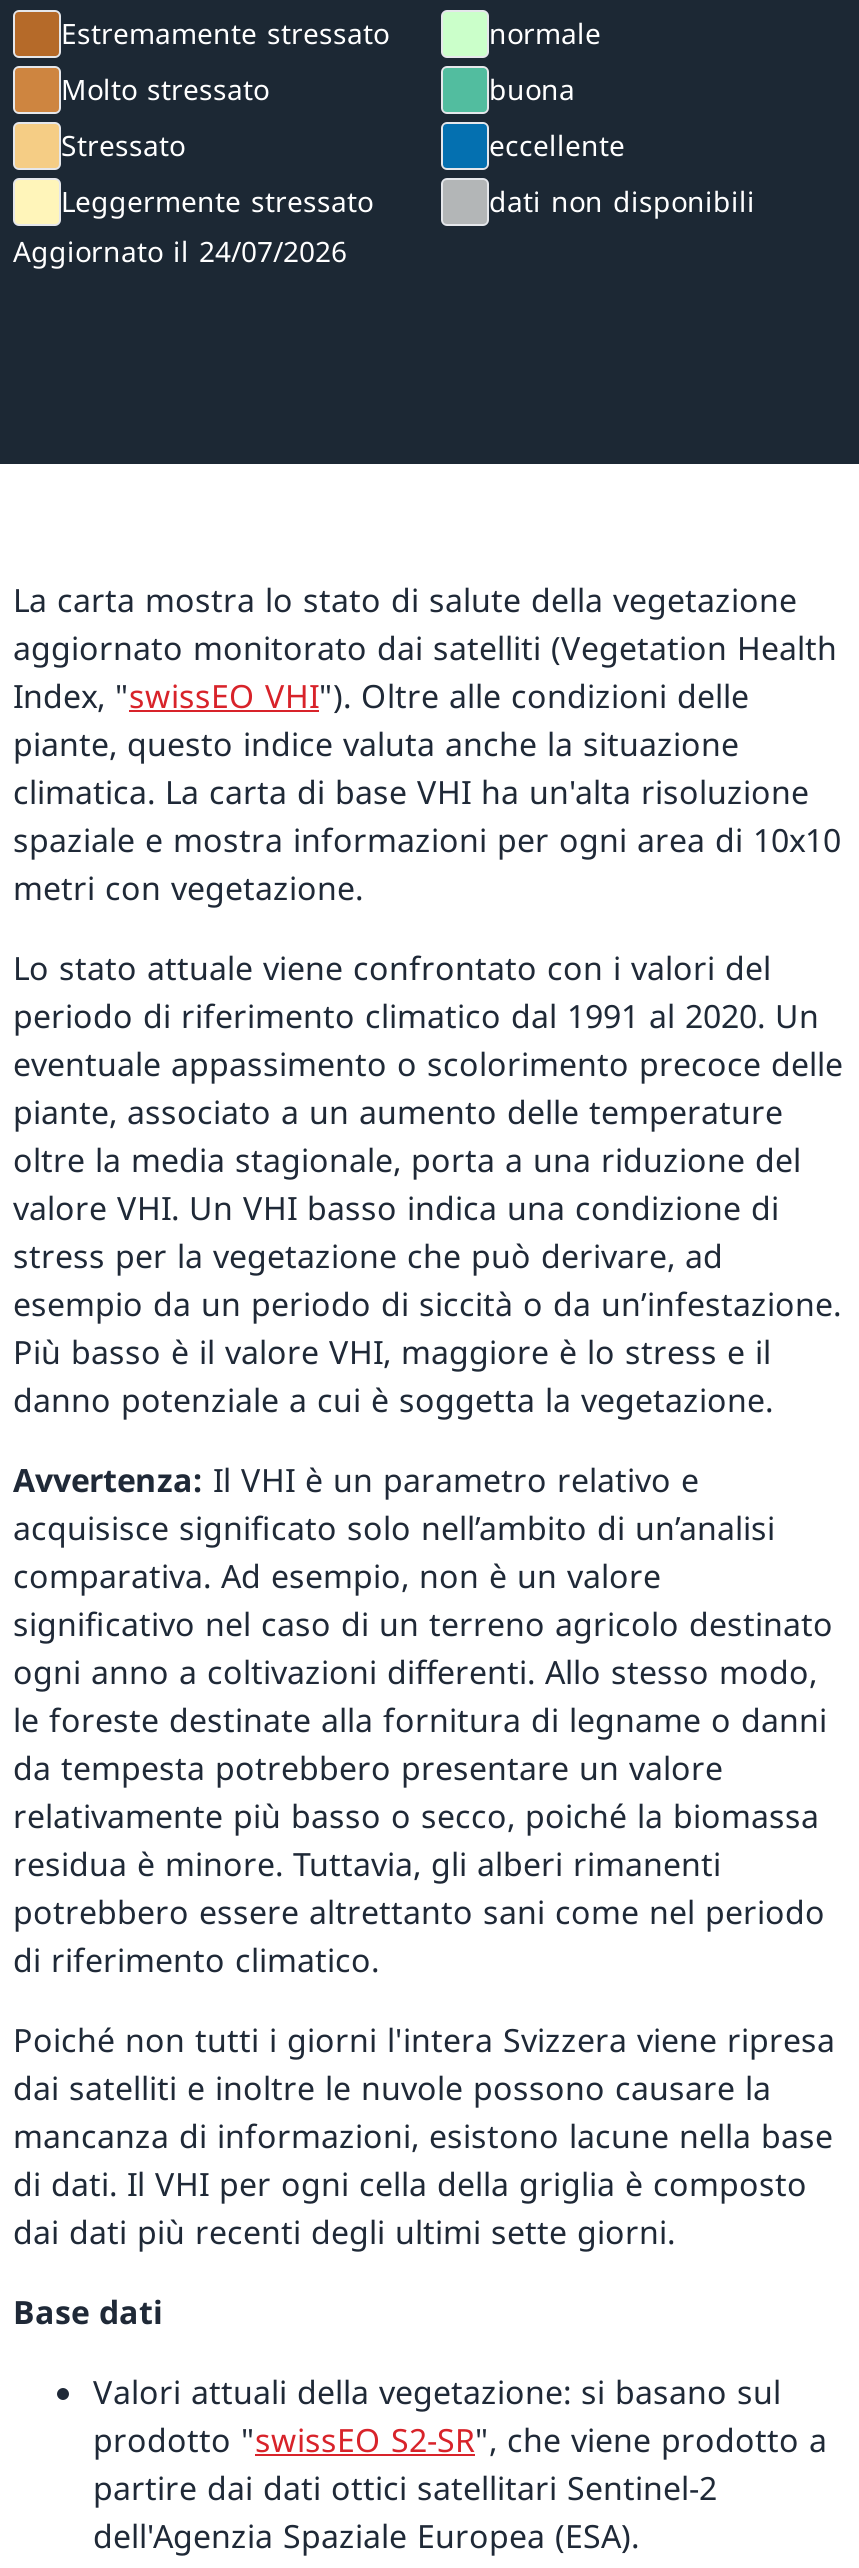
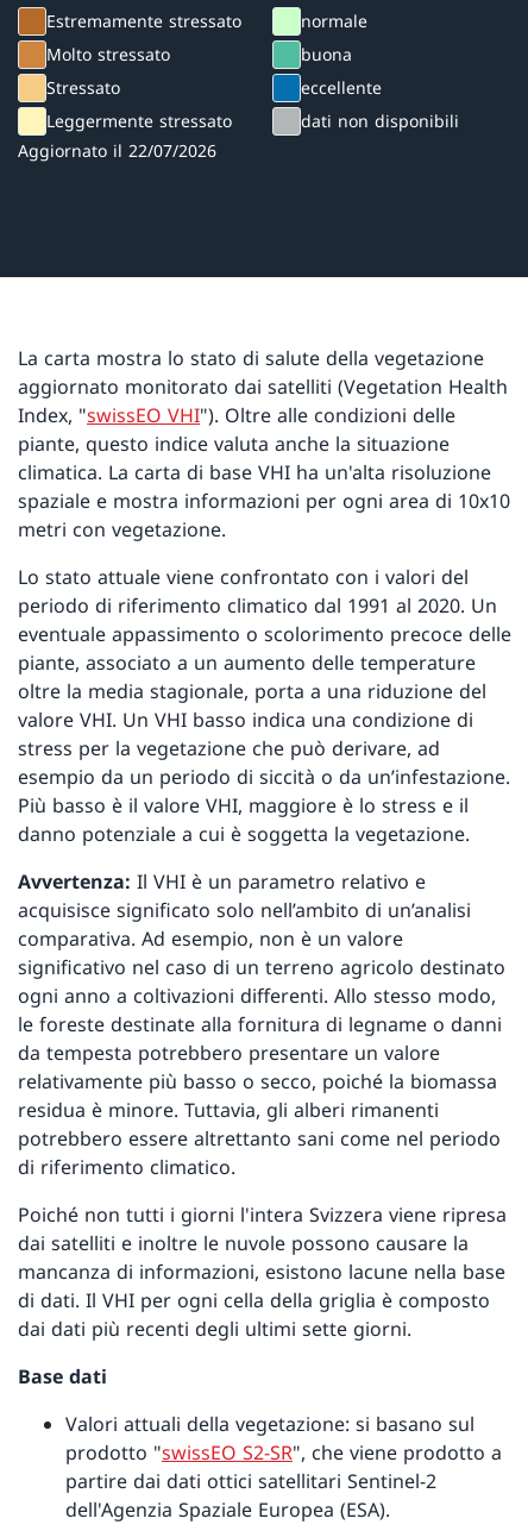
- Aggiornato il 24/07/2026
+ Aggiornato il 22/07/2026
